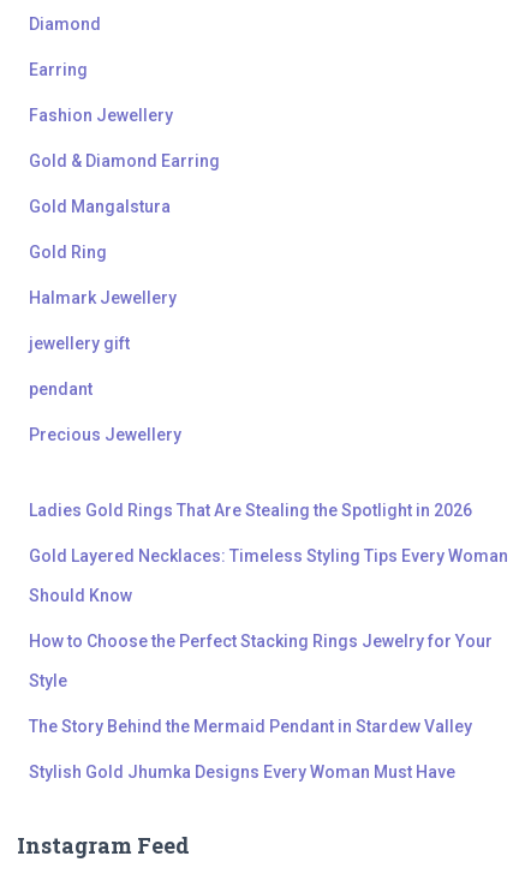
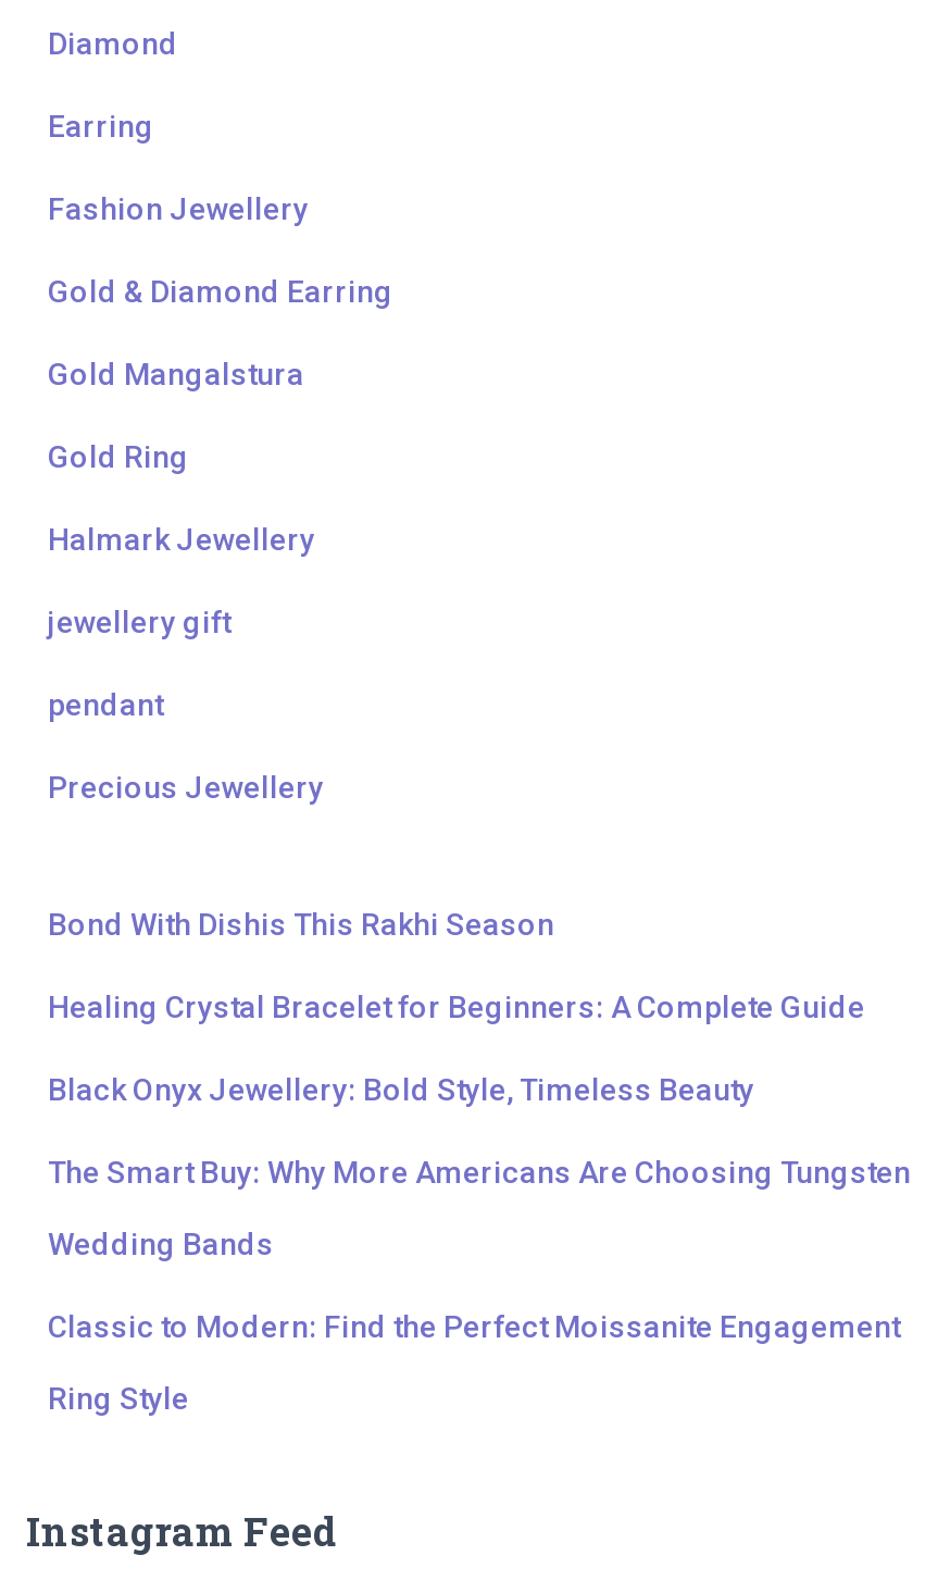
- Ladies Gold Rings That Are Stealing the Spotlight in 2026
+ Bond With Dishis This Rakhi Season

- Gold Layered Necklaces: Timeless Styling Tips Every Woman
+ Healing Crystal Bracelet for Beginners: A Complete Guide

- Should Know
+ Black Onyx Jewellery: Bold Style, Timeless Beauty

- How to Choose the Perfect Stacking Rings Jewelry for Your
+ The Smart Buy: Why More Americans Are Choosing Tungsten

- Style
+ Wedding Bands

- The Story Behind the Mermaid Pendant in Stardew Valley
+ Classic to Modern: Find the Perfect Moissanite Engagement

- Stylish Gold Jhumka Designs Every Woman Must Have
+ Ring Style
